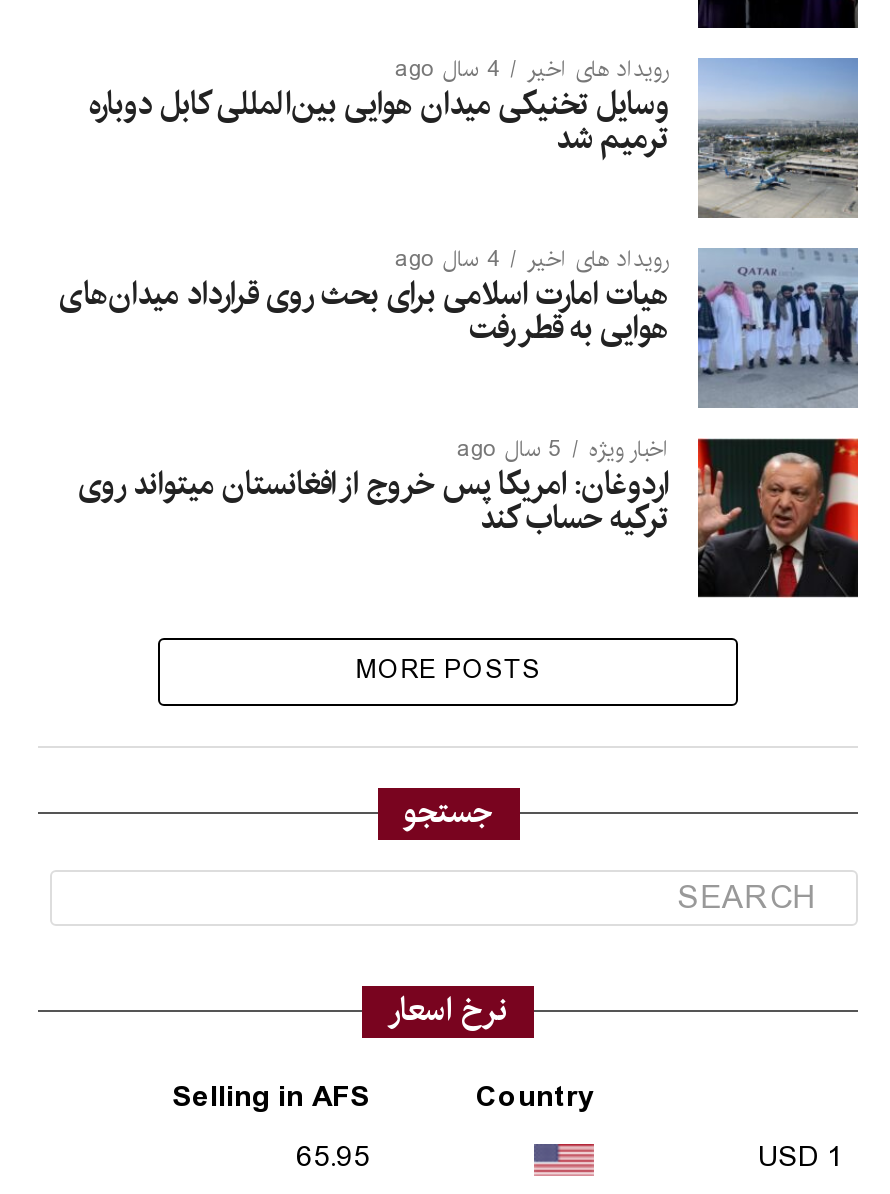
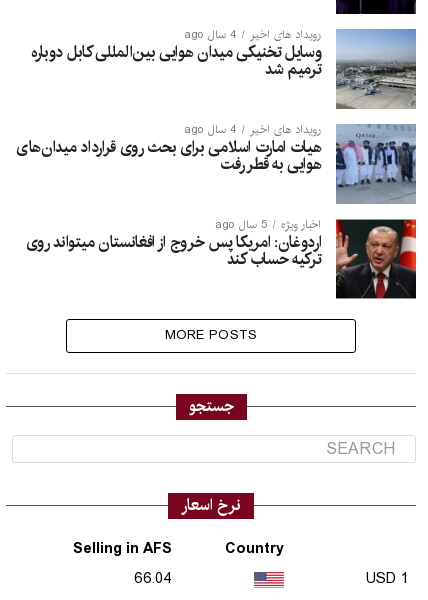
- 65.95
+ 66.04
